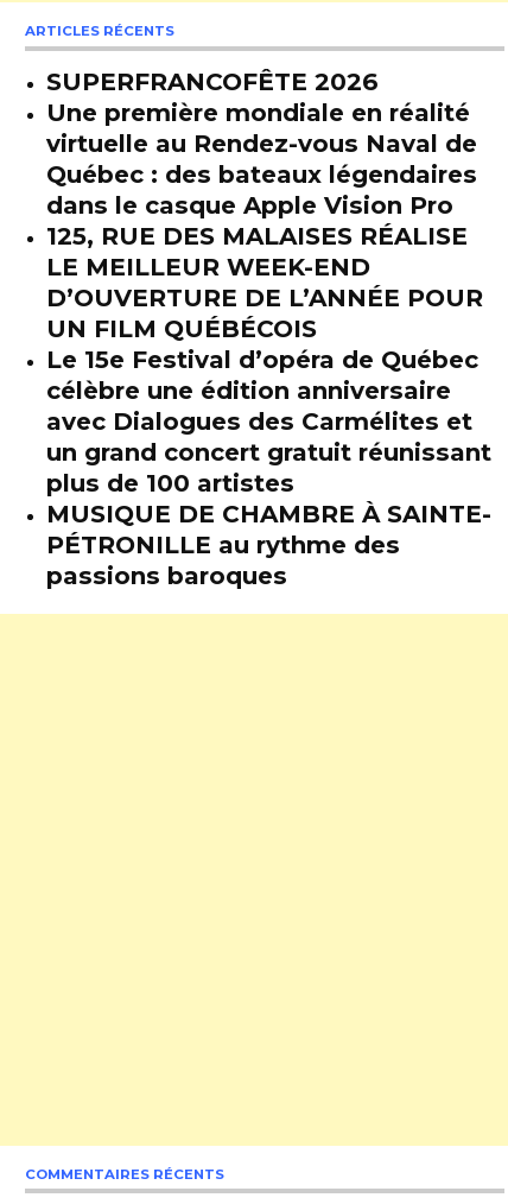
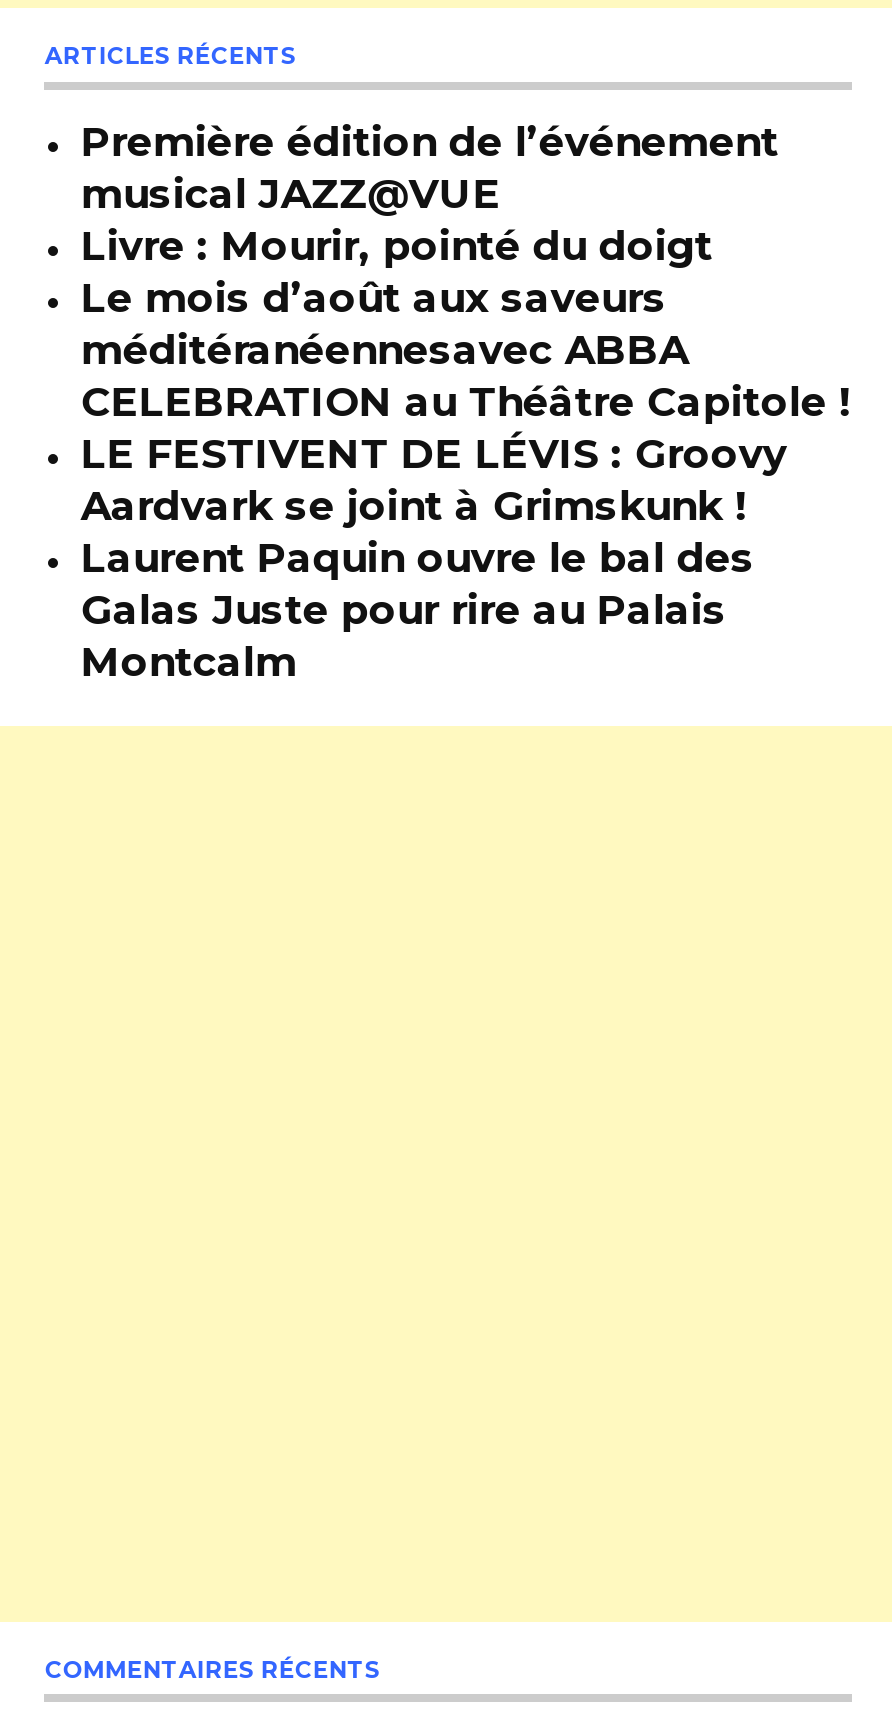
- SUPERFRANCOFÊTE 2026
- Une première mondiale en réalité
- virtuelle au Rendez-vous Naval de
- Québec : des bateaux légendaires
- dans le casque Apple Vision Pro
- 125, RUE DES MALAISES RÉALISE
- LE MEILLEUR WEEK-END
- D’OUVERTURE DE L’ANNÉE POUR
- UN FILM QUÉBÉCOIS
- Le 15e Festival d’opéra de Québec
- célèbre une édition anniversaire
- avec Dialogues des Carmélites et
- un grand concert gratuit réunissant
- plus de 100 artistes
- MUSIQUE DE CHAMBRE À SAINTE-
- PÉTRONILLE au rythme des
- passions baroques
+ Première édition de l’événement
+ musical JAZZ@VUE
+ Livre : Mourir, pointé du doigt
+ Le mois d’août aux saveurs
+ méditéranéennesavec ABBA
+ CELEBRATION au Théâtre Capitole !
+ LE FESTIVENT DE LÉVIS : Groovy
+ Aardvark se joint à Grimskunk !
+ Laurent Paquin ouvre le bal des
+ Galas Juste pour rire au Palais
+ Montcalm
